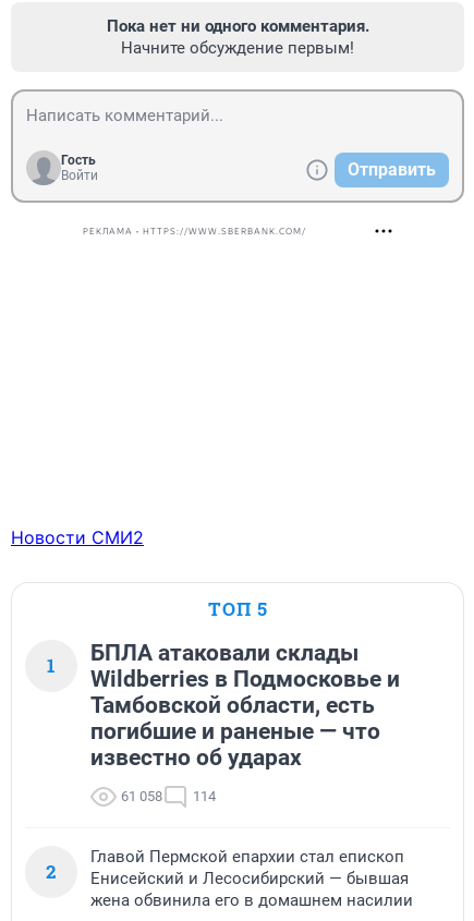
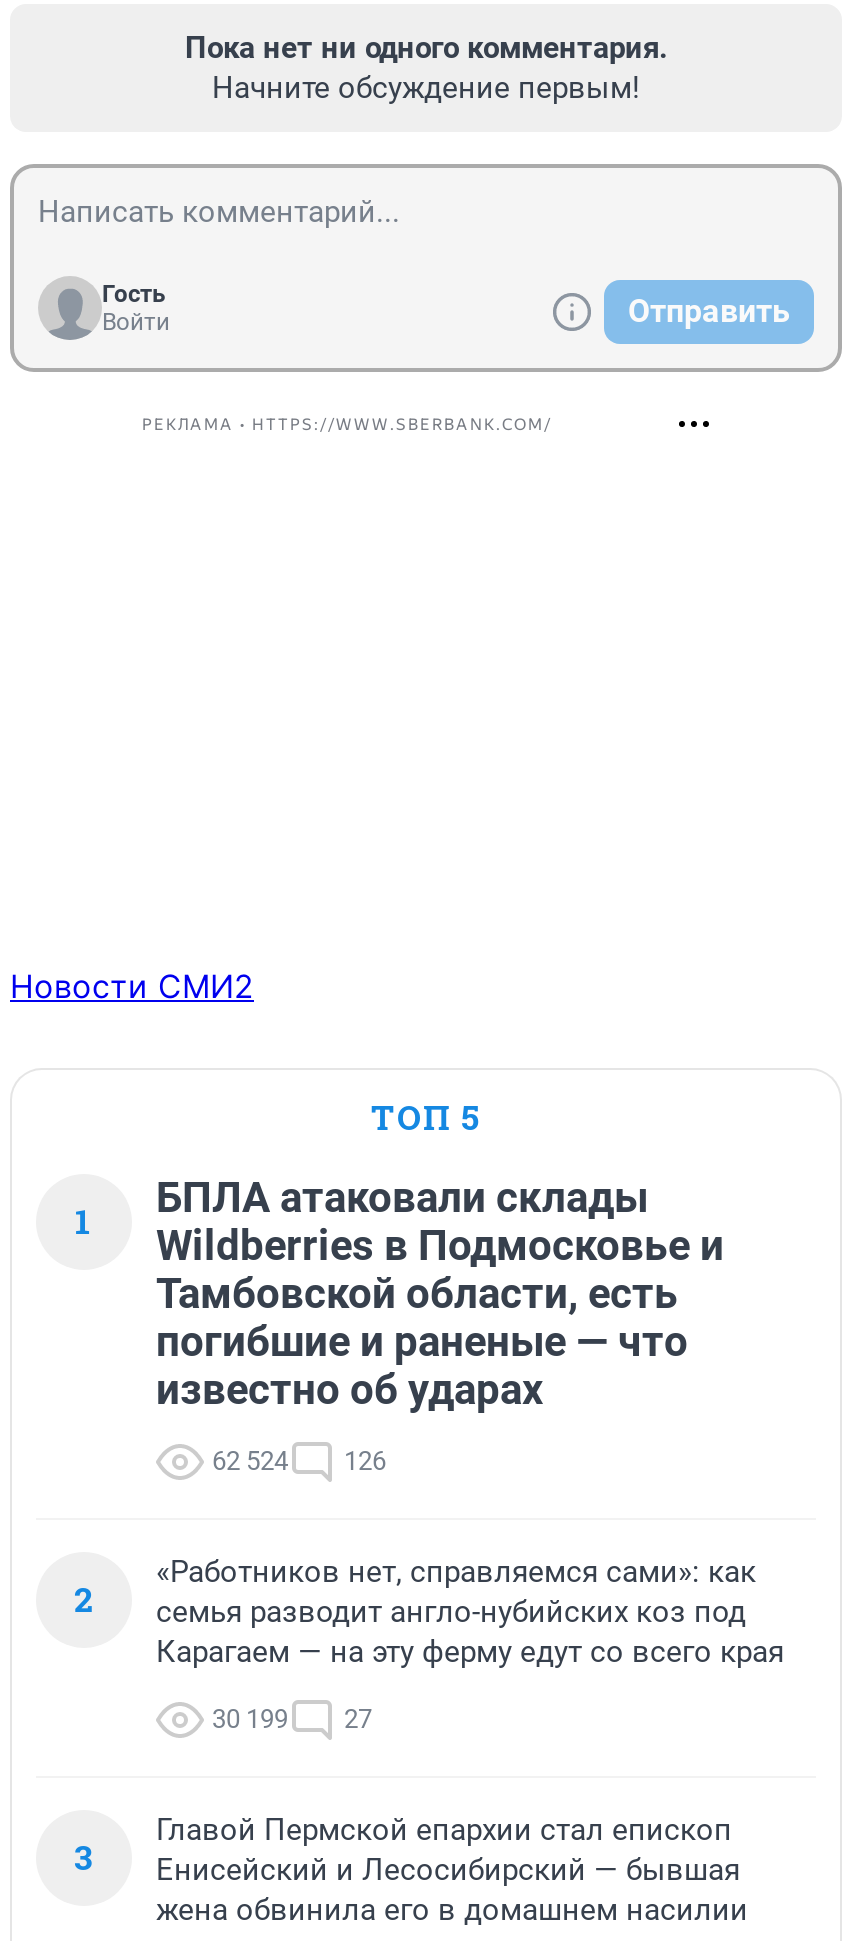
+ «Работников нет, справляемся сами»: как
+ семья разводит англо-нубийских коз под
+ Карагаем — на эту ферму едут со всего края
+ 30 199
+ 27
+ 3

- 61 058
+ 62 524

- 114
+ 126
